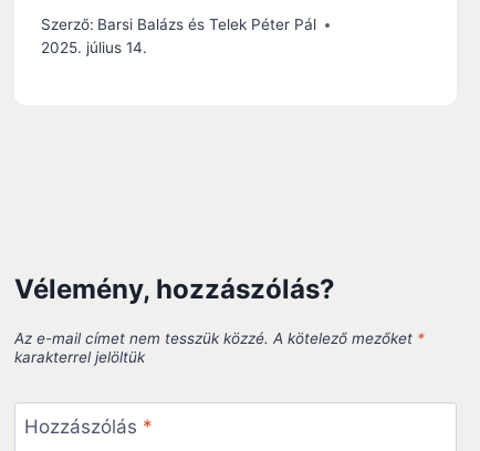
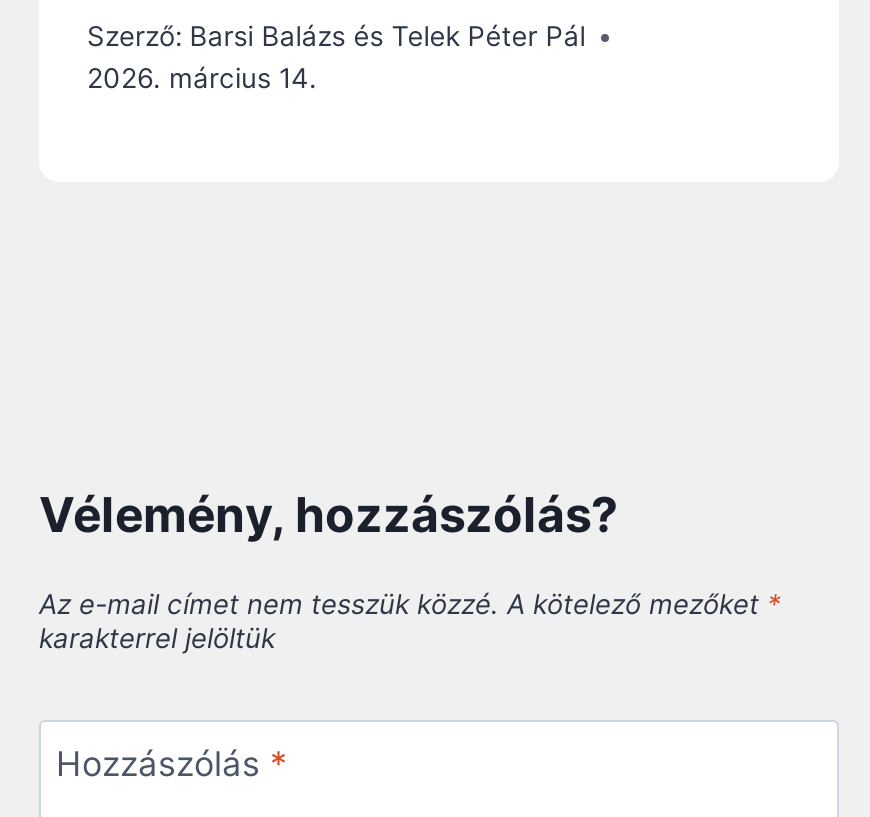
- 2025. július 14.
+ 2026. március 14.
